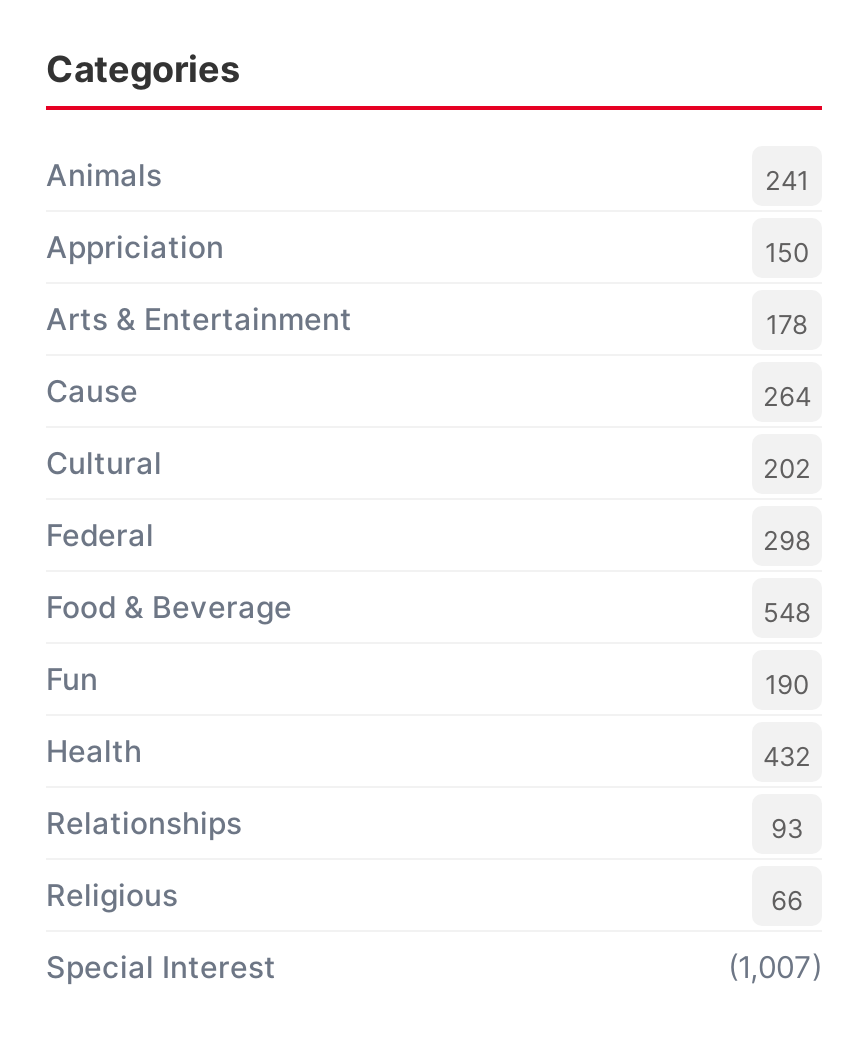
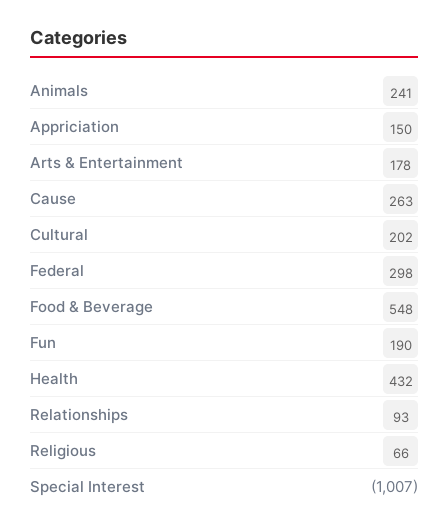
- 264
+ 263
